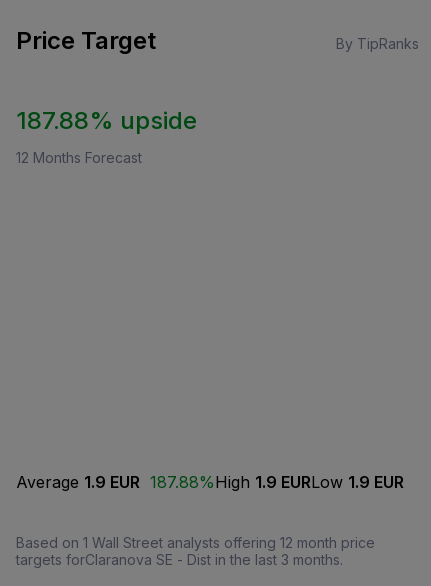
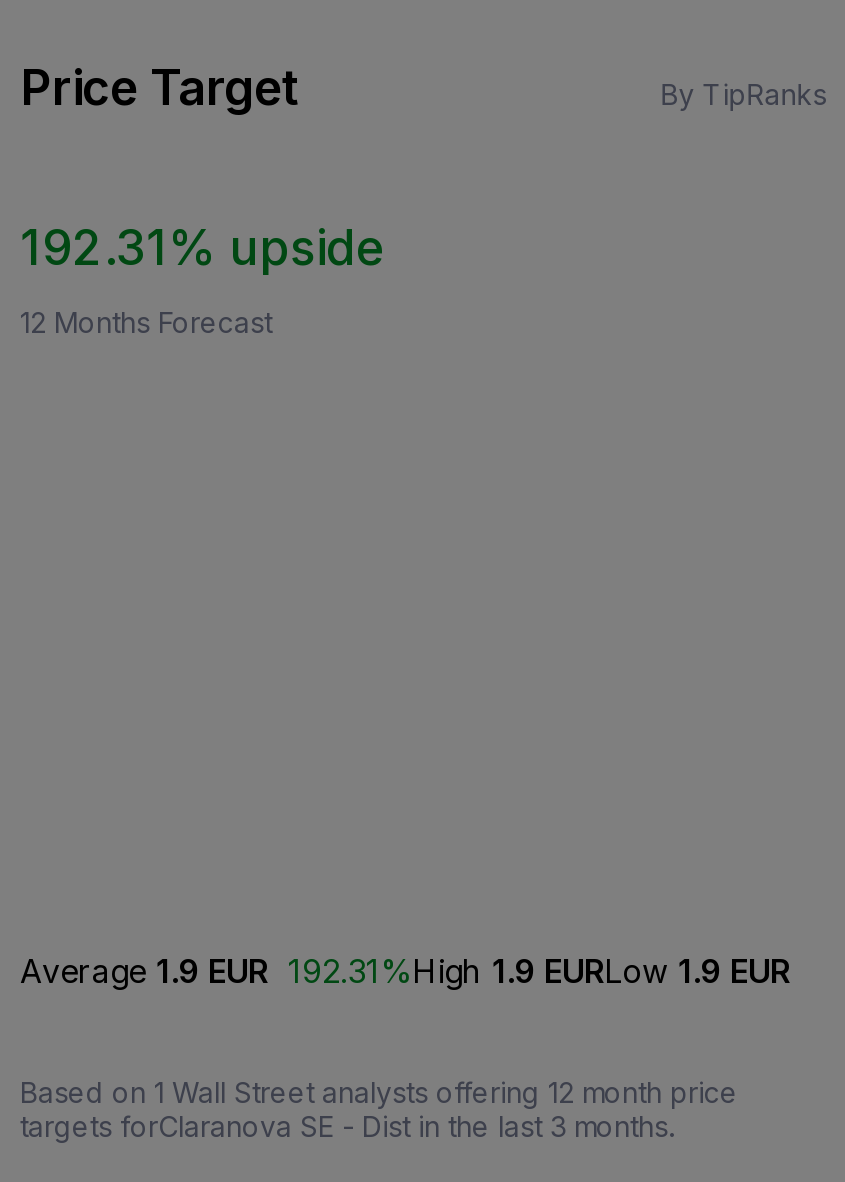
- 187.88% upside
+ 192.31% upside

- Average 1.9 EUR 187.88%High 1.9 EURLow 1.9 EUR
+ Average 1.9 EUR 192.31%High 1.9 EURLow 1.9 EUR
